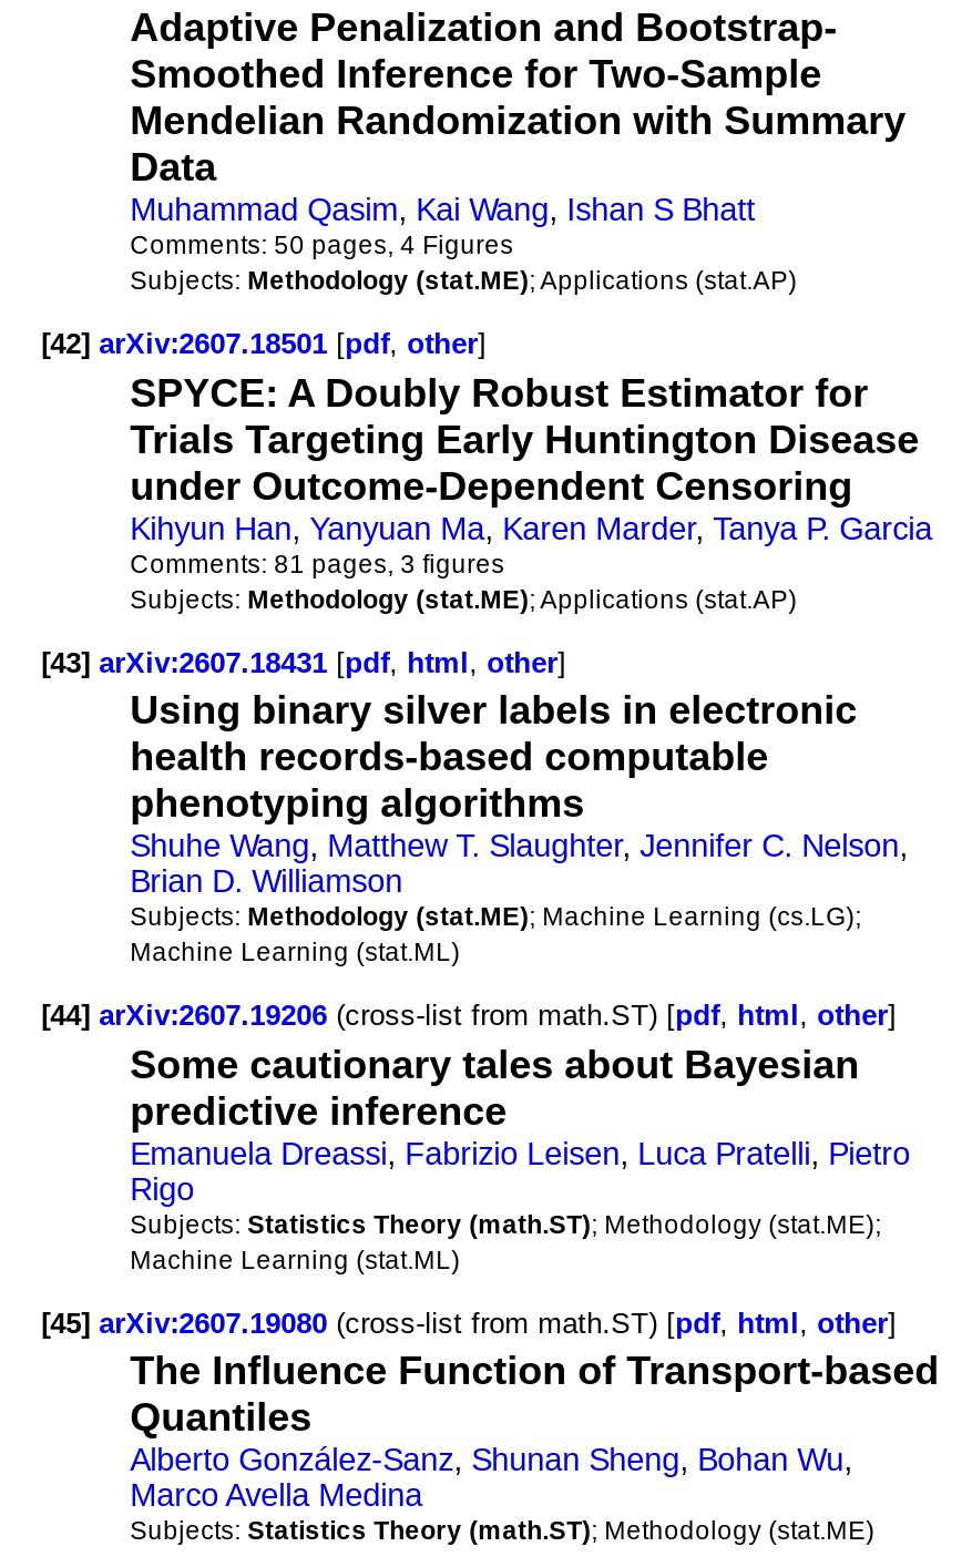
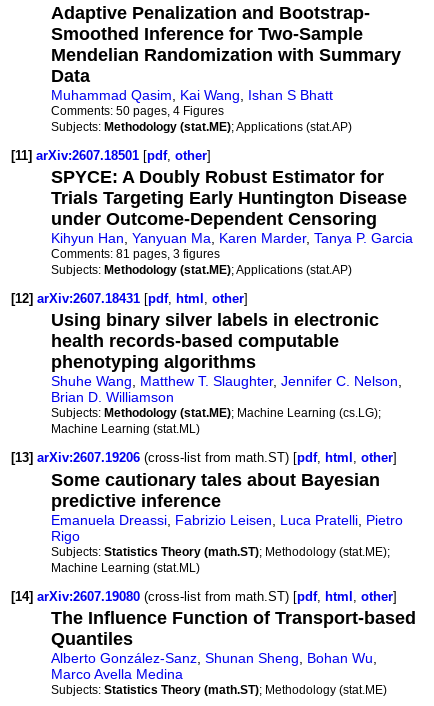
- [42] arXiv:2607.18501 [pdf, other]
+ [11] arXiv:2607.18501 [pdf, other]

- [43] arXiv:2607.18431 [pdf, html, other]
+ [12] arXiv:2607.18431 [pdf, html, other]

- [44] arXiv:2607.19206 (cross-list from math.ST) [pdf, html, other]
+ [13] arXiv:2607.19206 (cross-list from math.ST) [pdf, html, other]

- [45] arXiv:2607.19080 (cross-list from math.ST) [pdf, html, other]
+ [14] arXiv:2607.19080 (cross-list from math.ST) [pdf, html, other]
